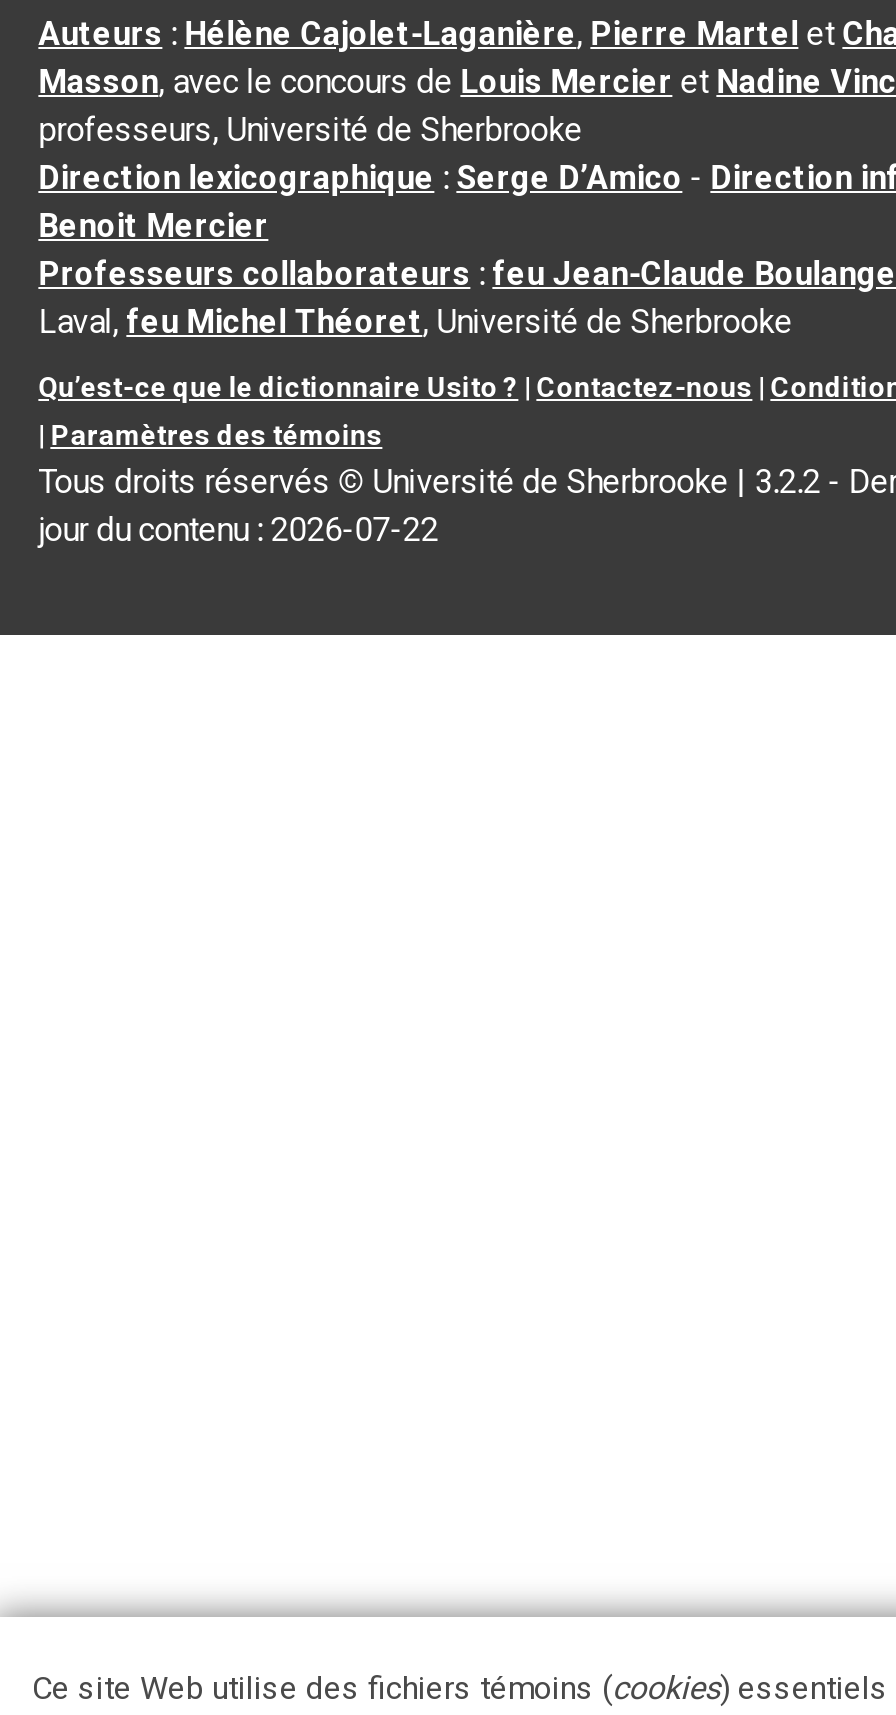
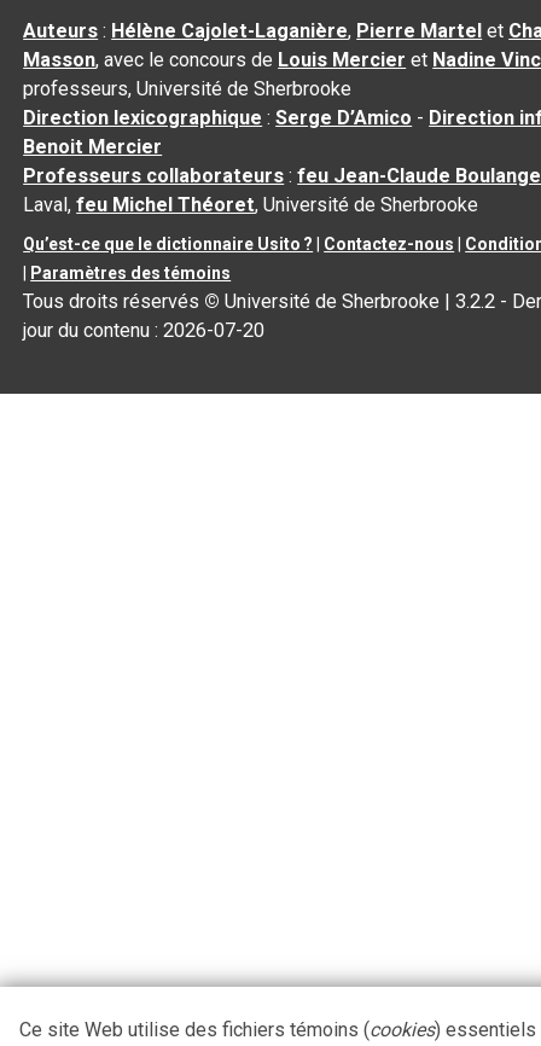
- jour du contenu : 2026-07-22
+ jour du contenu : 2026-07-20
